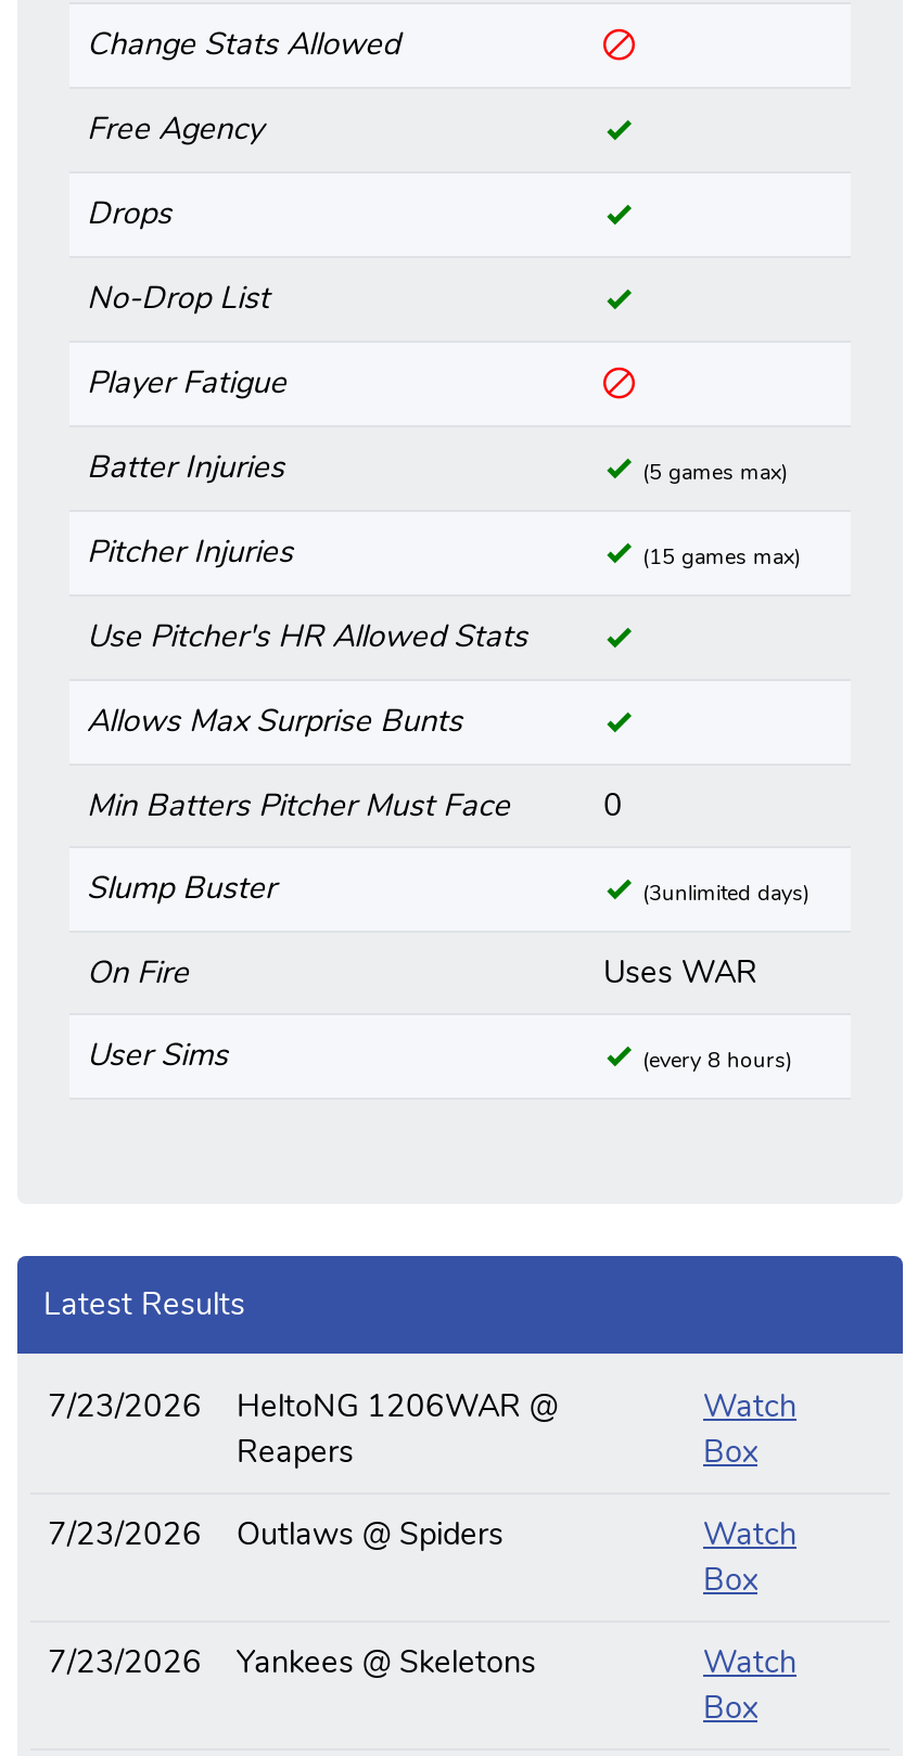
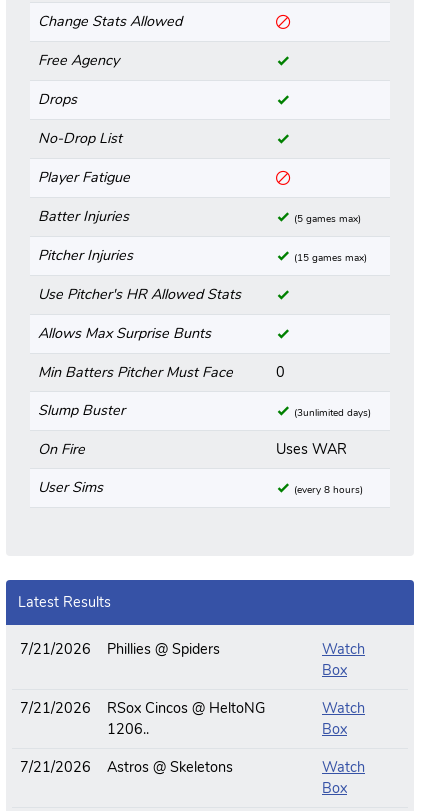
- 7/23/2026
- HeltoNG 1206WAR @
- Reapers
+ 7/21/2026
+ Phillies @ Spiders

- 7/23/2026
- Outlaws @ Spiders
+ 7/21/2026
+ RSox Cincos @ HeltoNG
+ 1206..

- 7/23/2026
+ 7/21/2026

- Yankees @ Skeletons
+ Astros @ Skeletons
